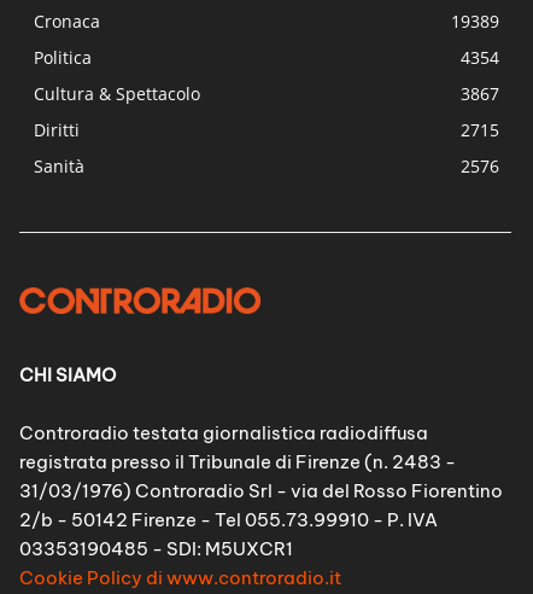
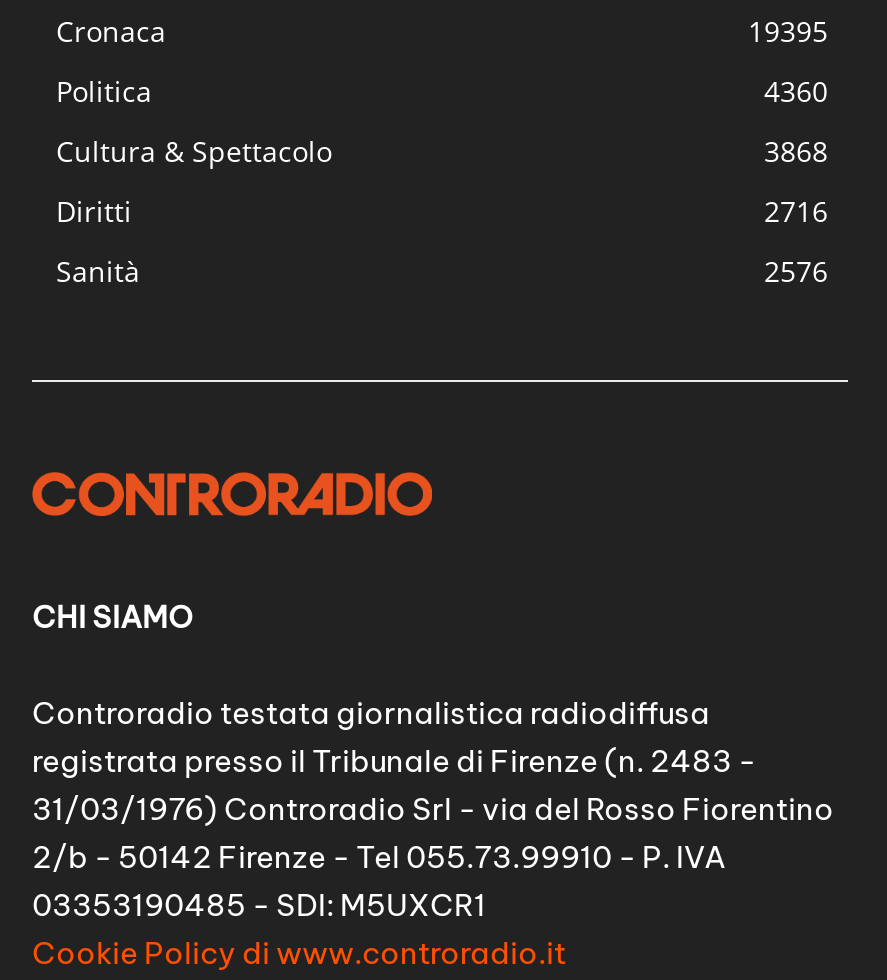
- 19389
+ 19395

- 4354
+ 4360

- 3867
+ 3868

- 2715
+ 2716
